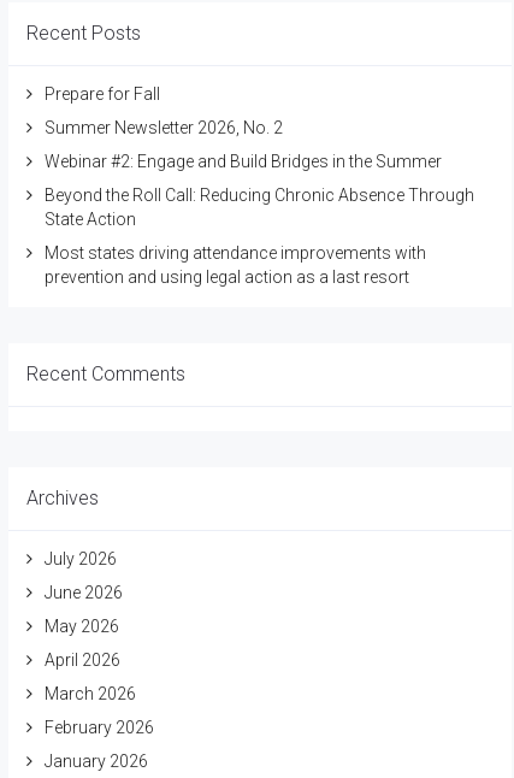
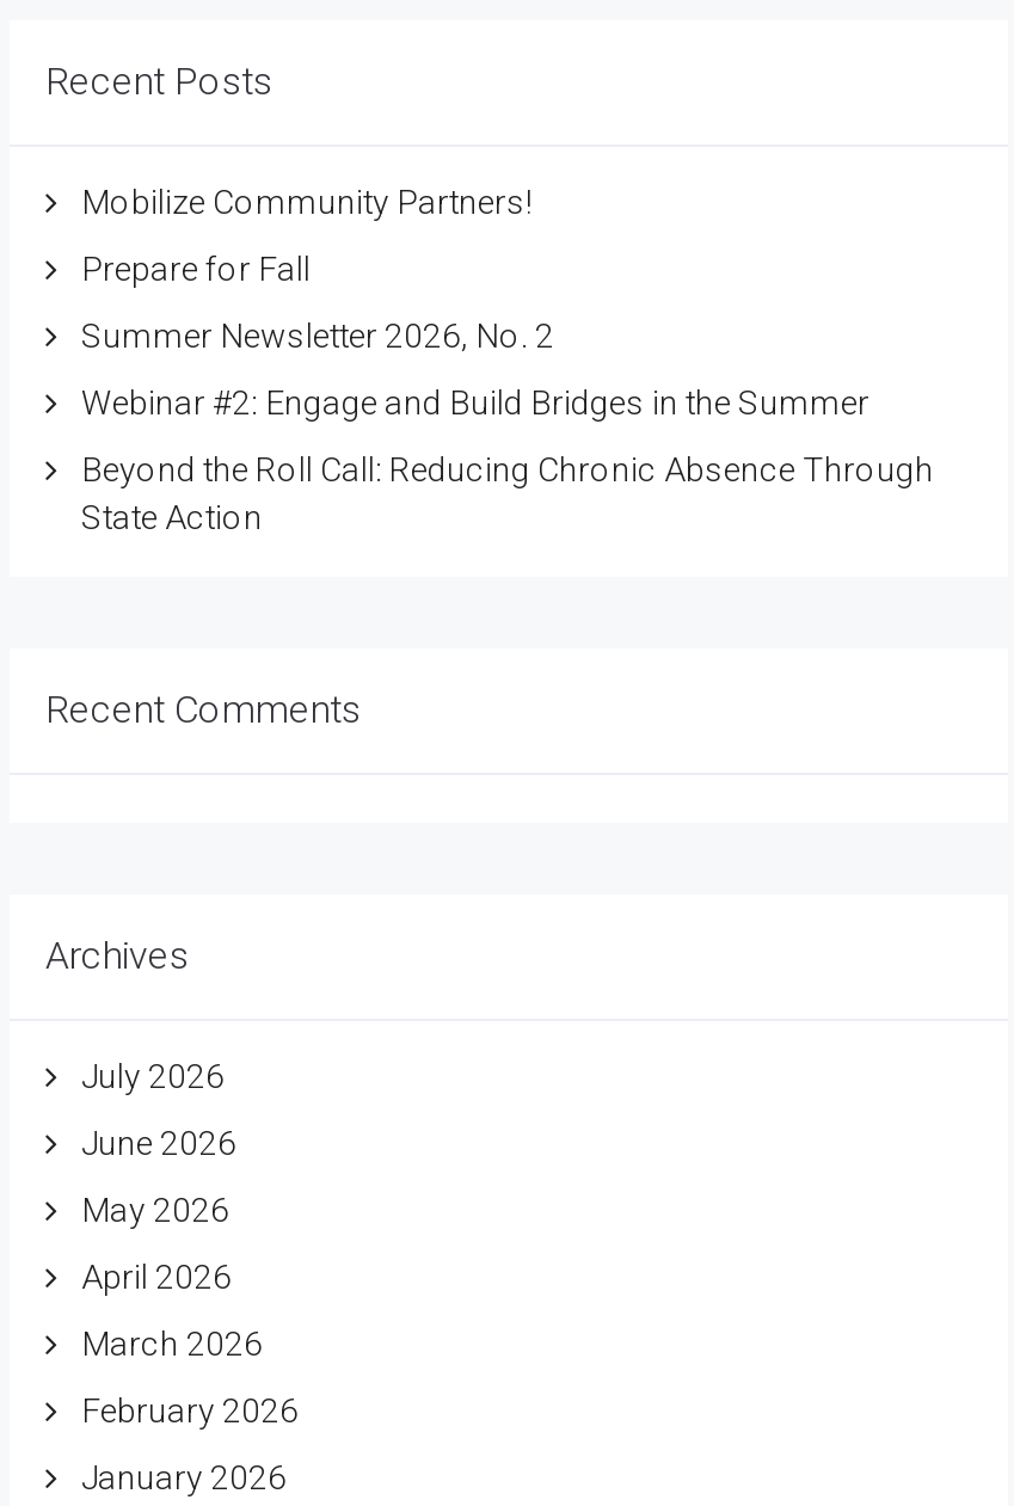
+ Mobilize Community Partners!

moved down: Prepare for Fall | Summer Newsletter 2026, No. 2 | Webinar #2: Engage and Build Bridges in the Summer | Beyond the Roll Call: Reducing Chronic Absence Through | State Action

- Most states driving attendance improvements with
- prevention and using legal action as a last resort
